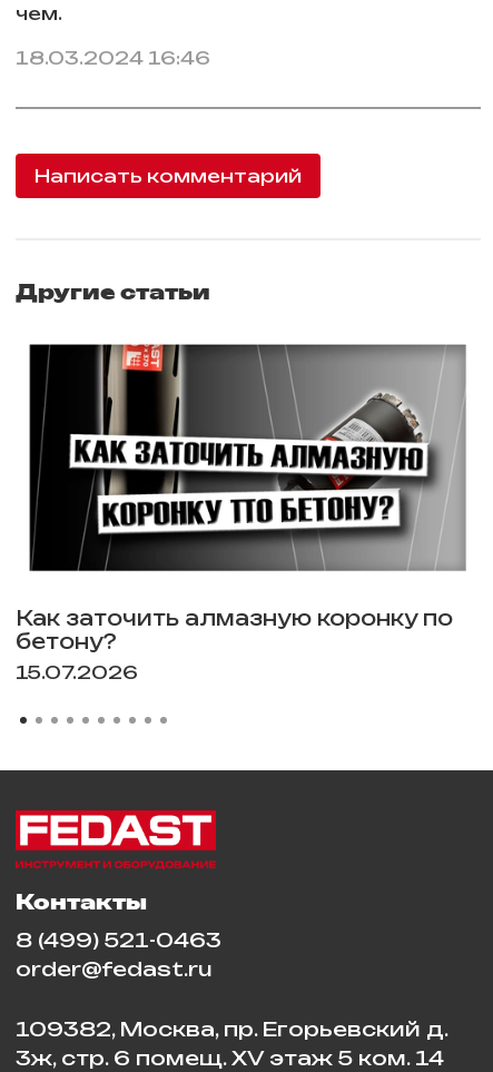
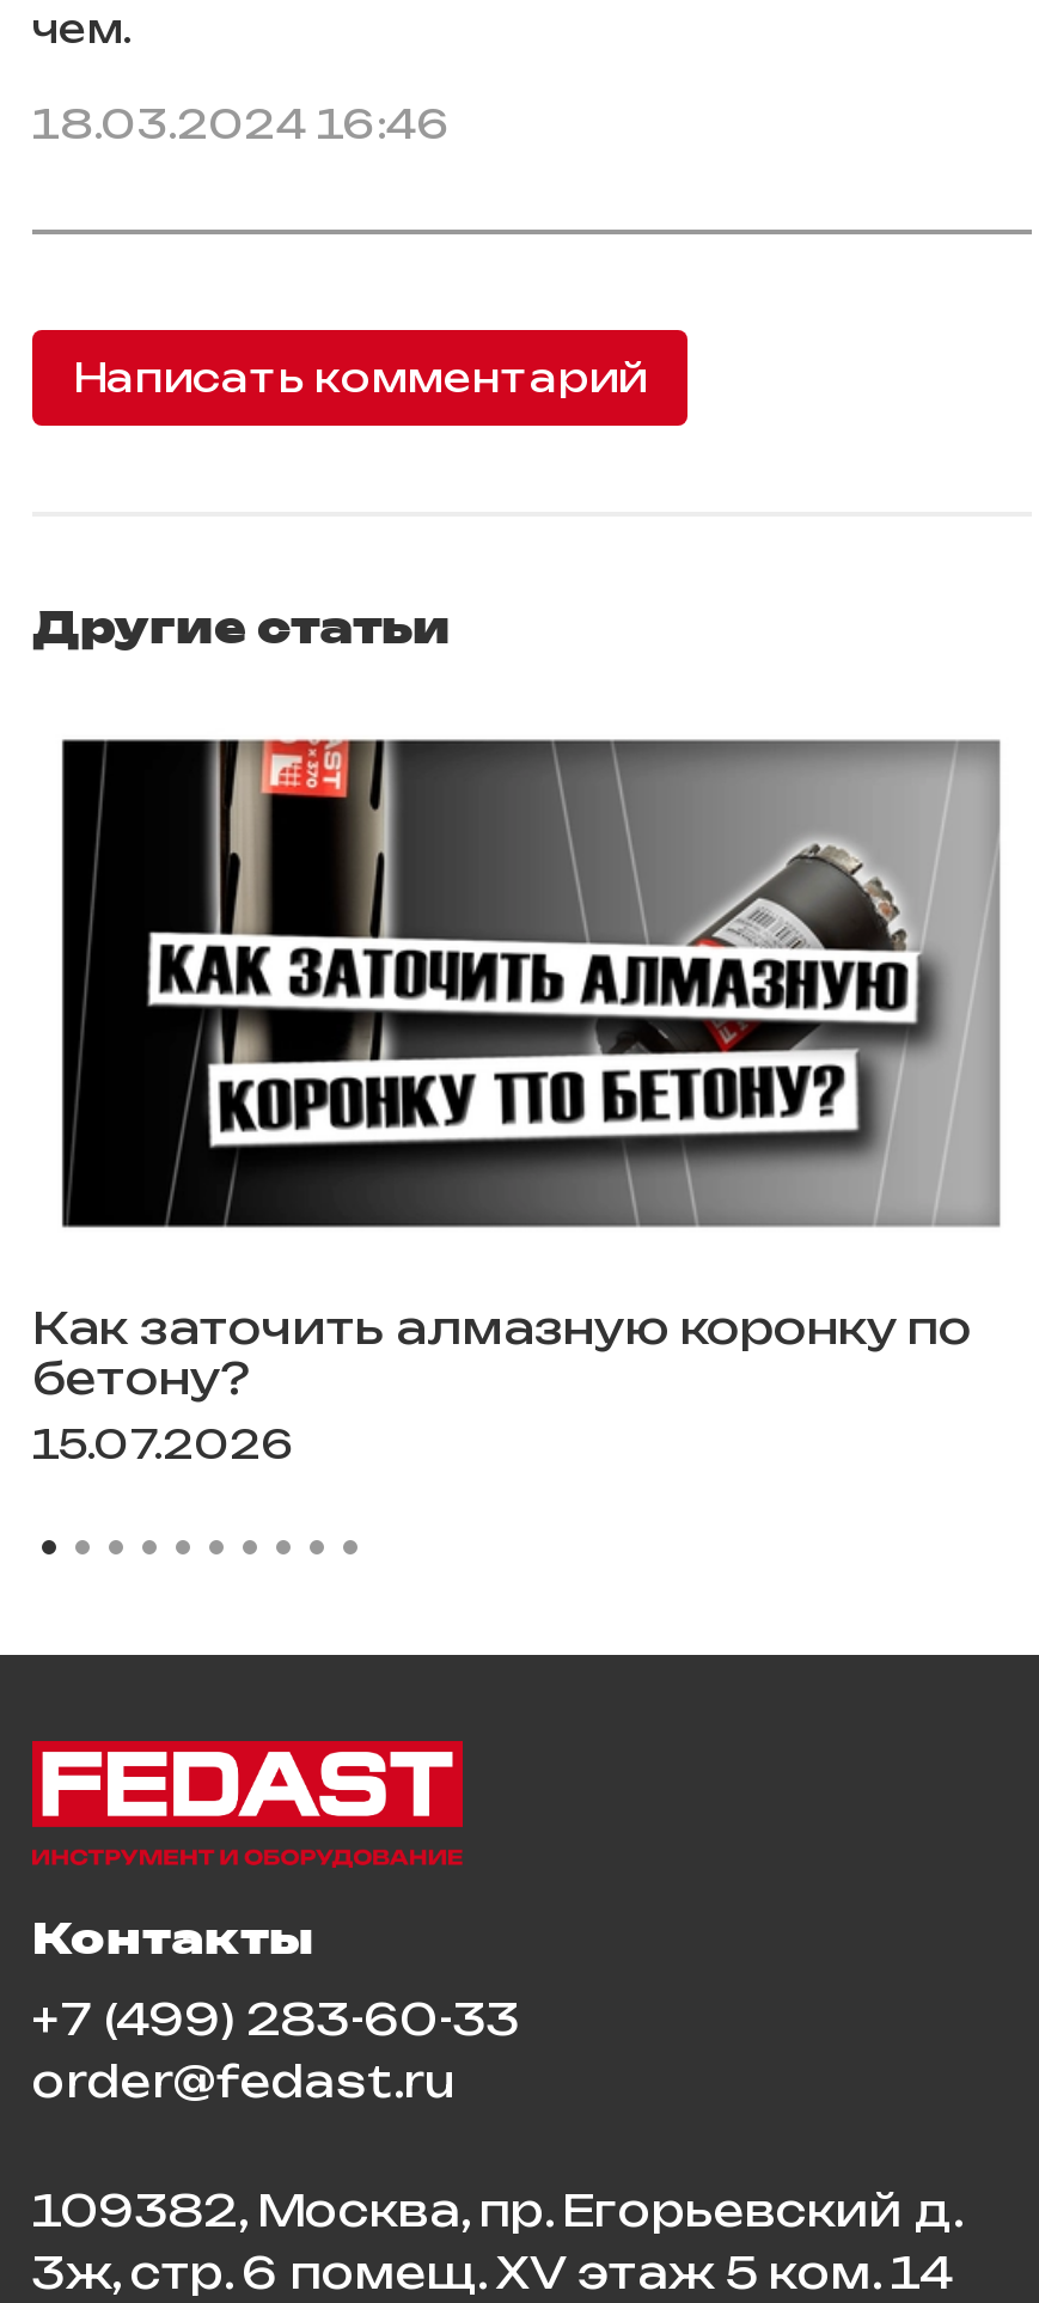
- 8 (499) 521-0463
+ +7 (499) 283-60-33
